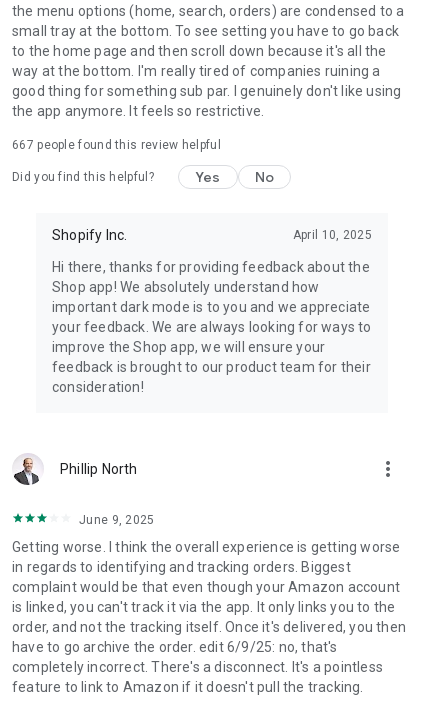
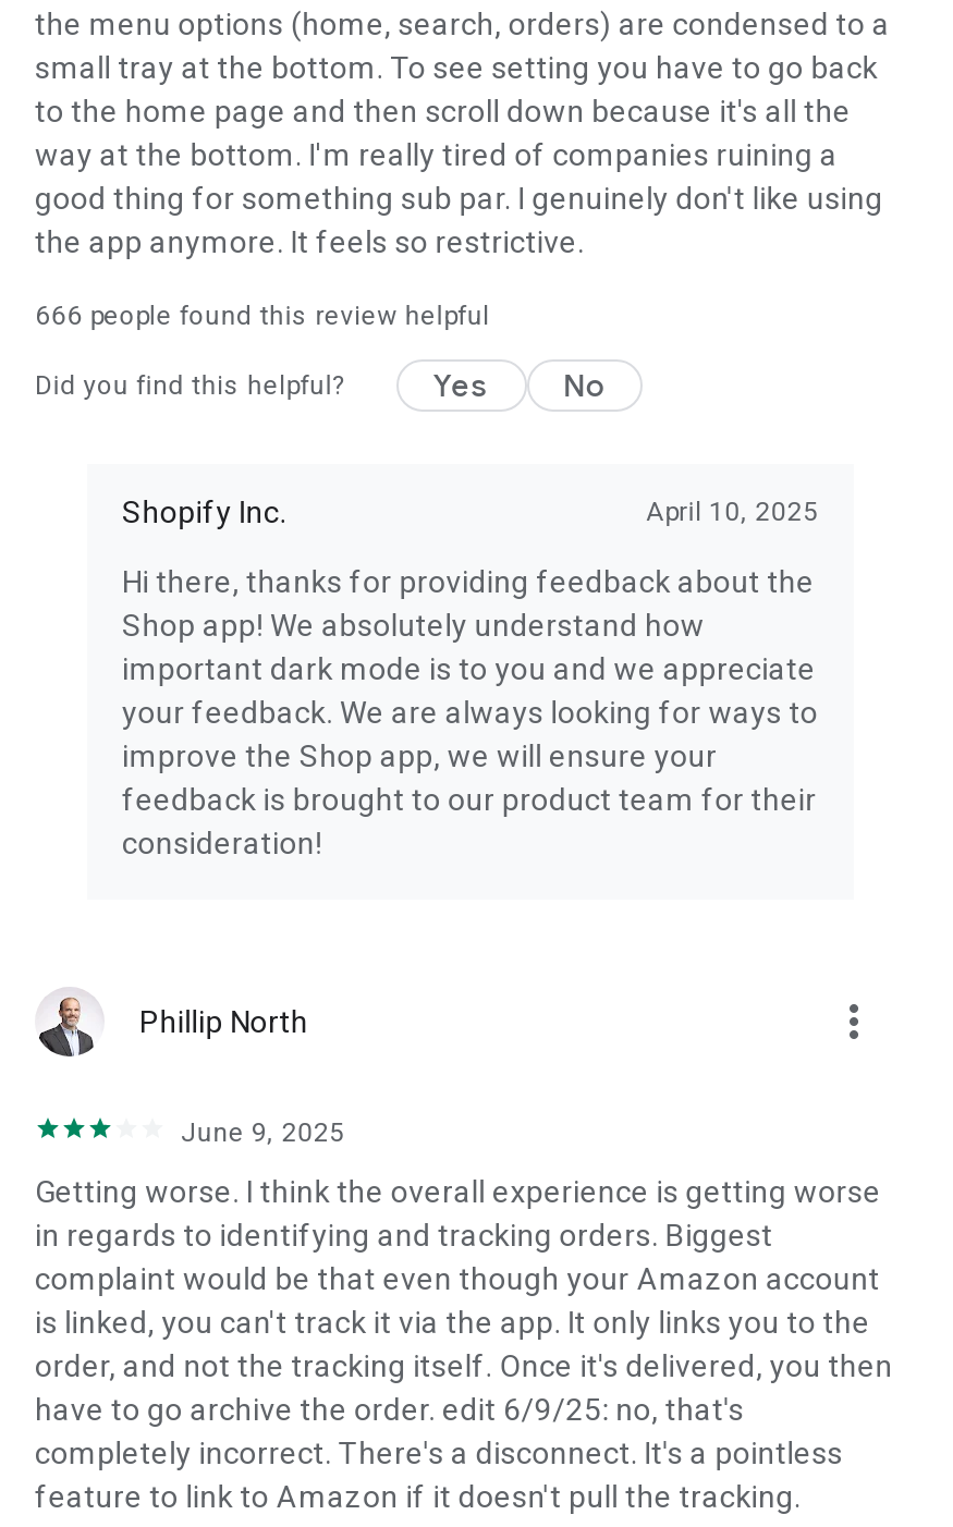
- 667 people found this review helpful
+ 666 people found this review helpful
